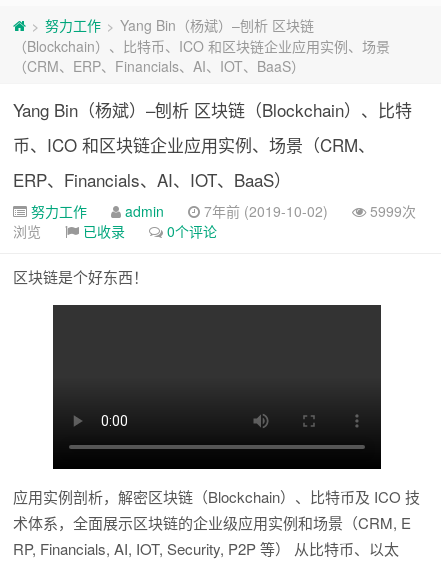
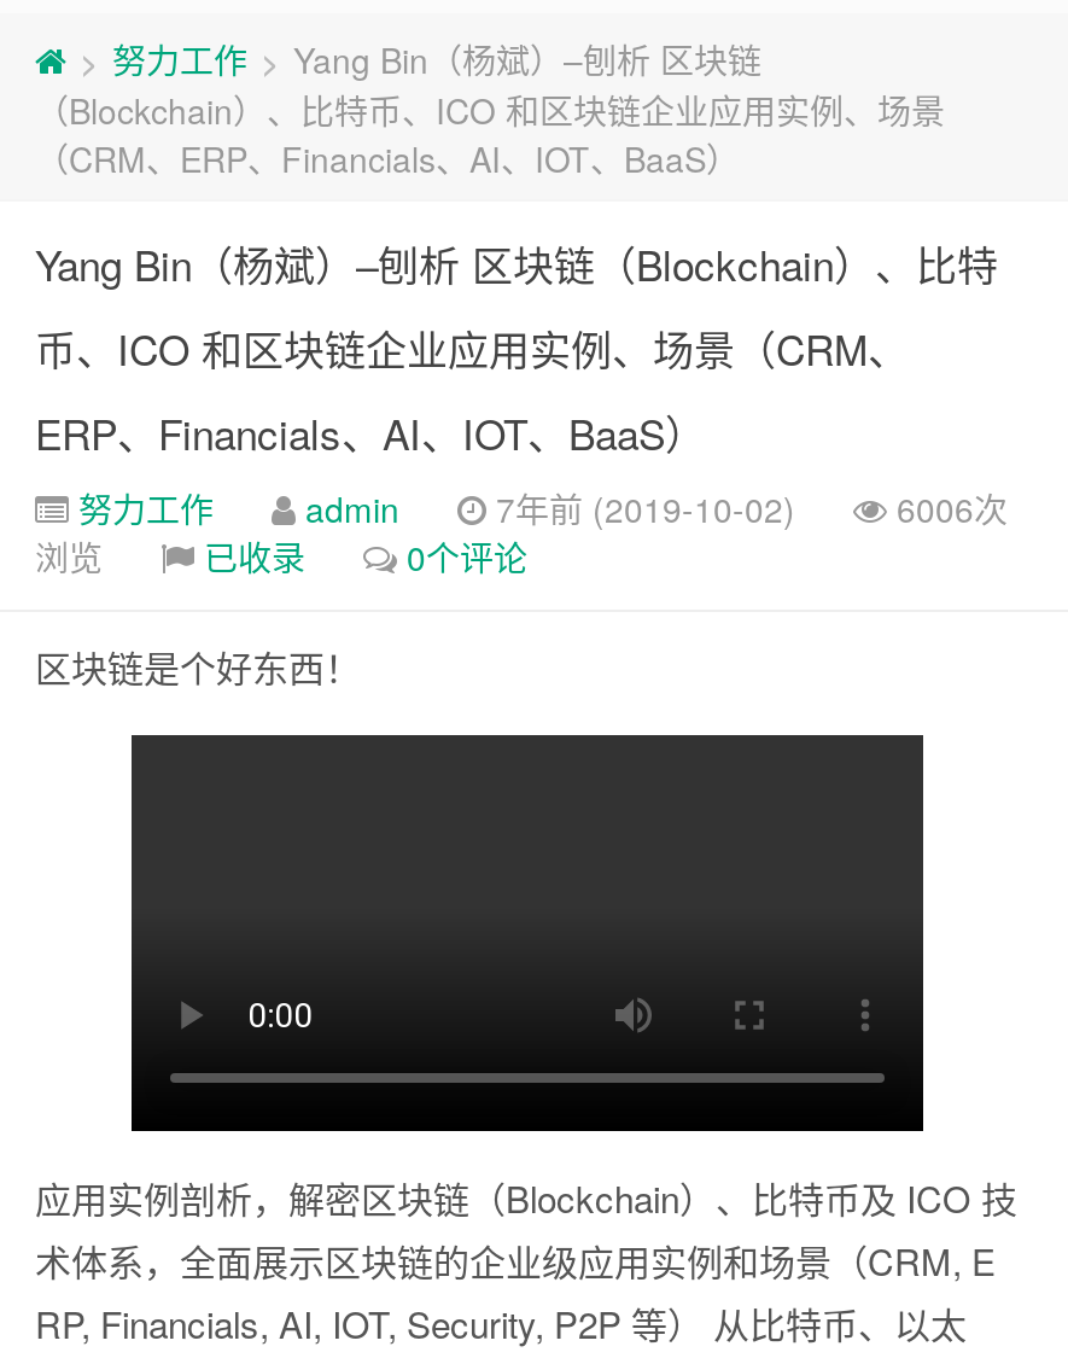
- 努力工作 admin 7年前 (2019-10-02) 5999次
+ 努力工作 admin 7年前 (2019-10-02) 6006次
